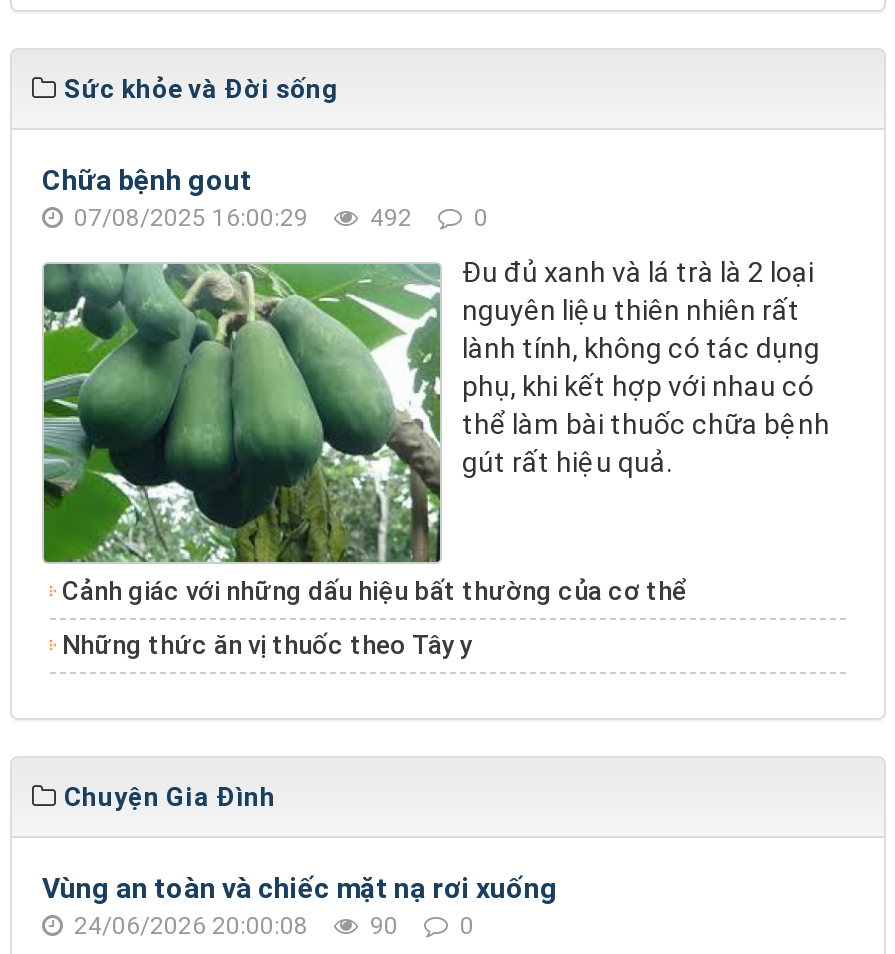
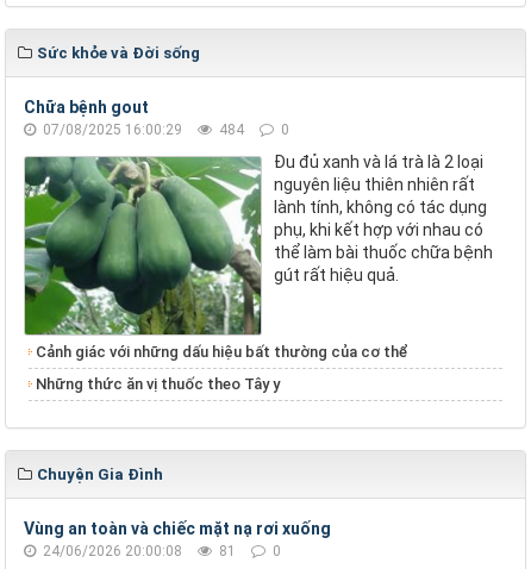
- 07/08/2025 16:00:29 492 0
+ 07/08/2025 16:00:29 484 0

- 24/06/2026 20:00:08 90 0
+ 24/06/2026 20:00:08 81 0
